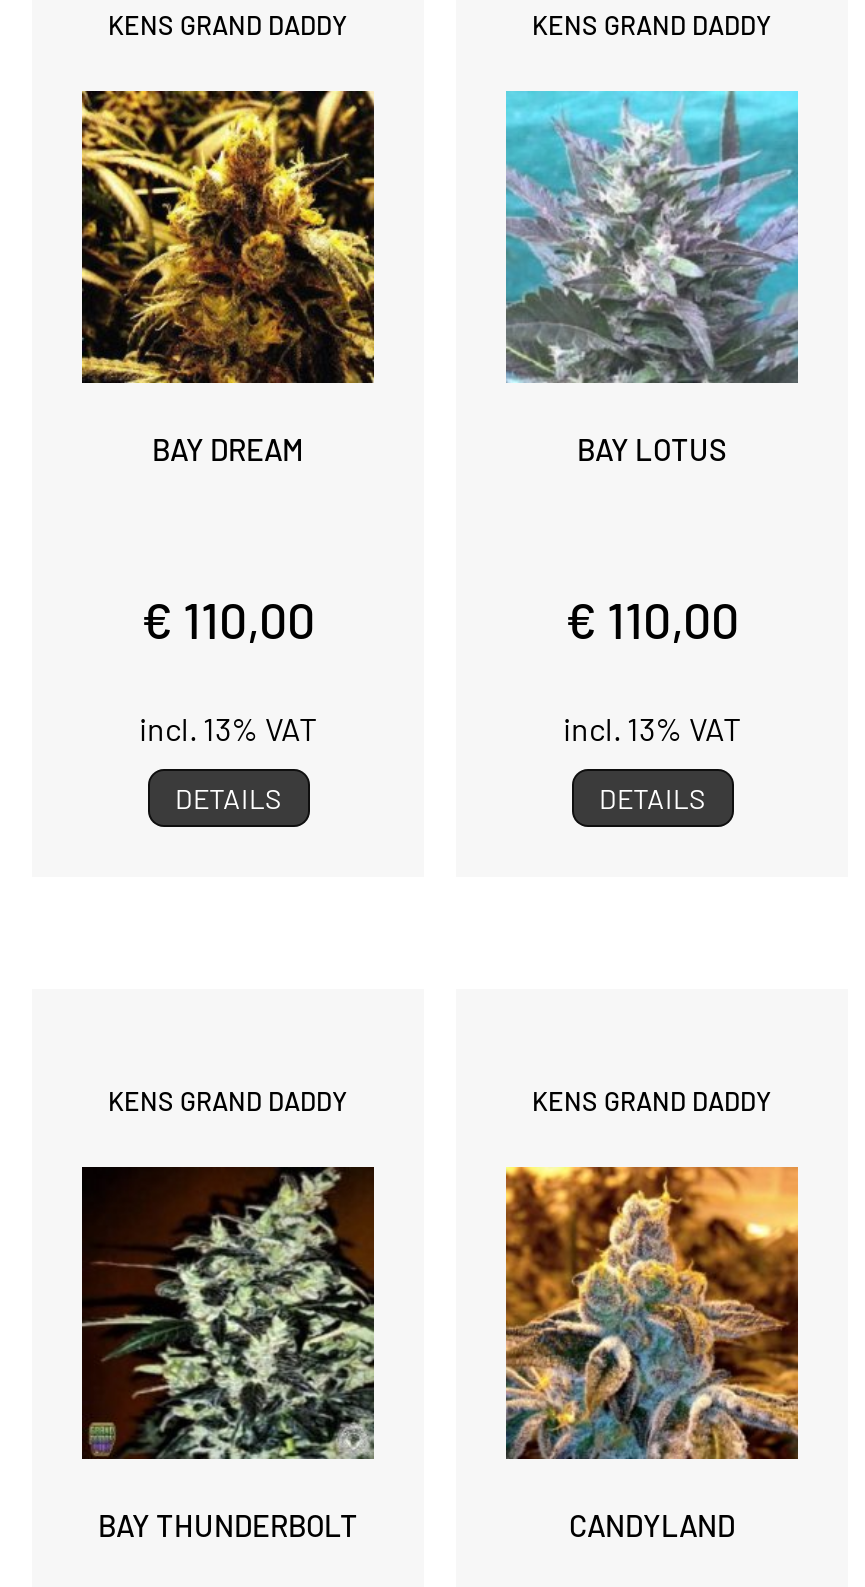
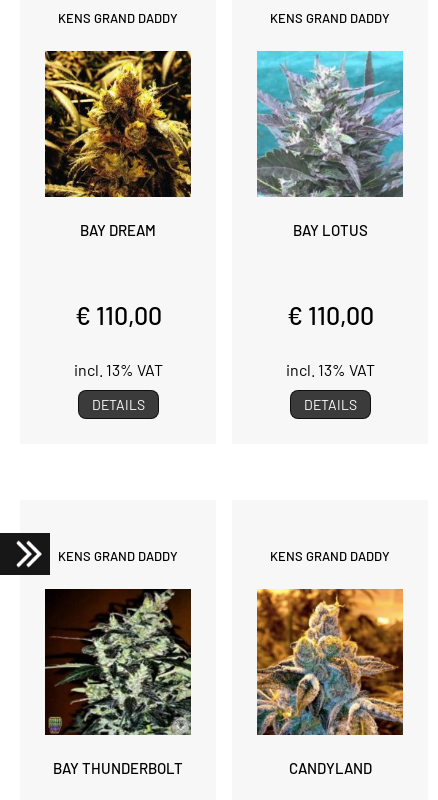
+ [image]
